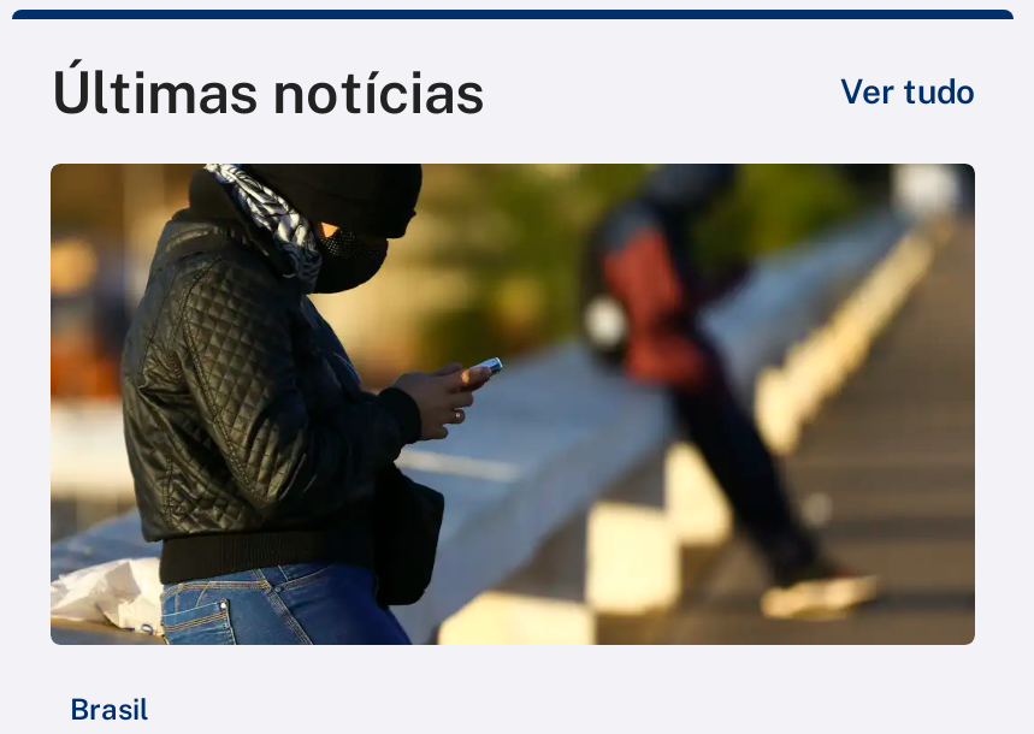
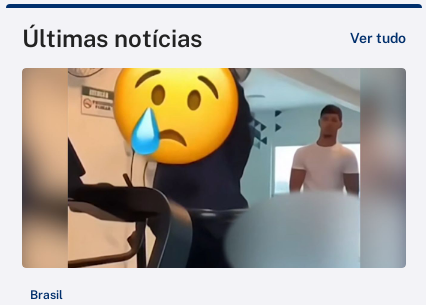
- [image]
+ [image]
